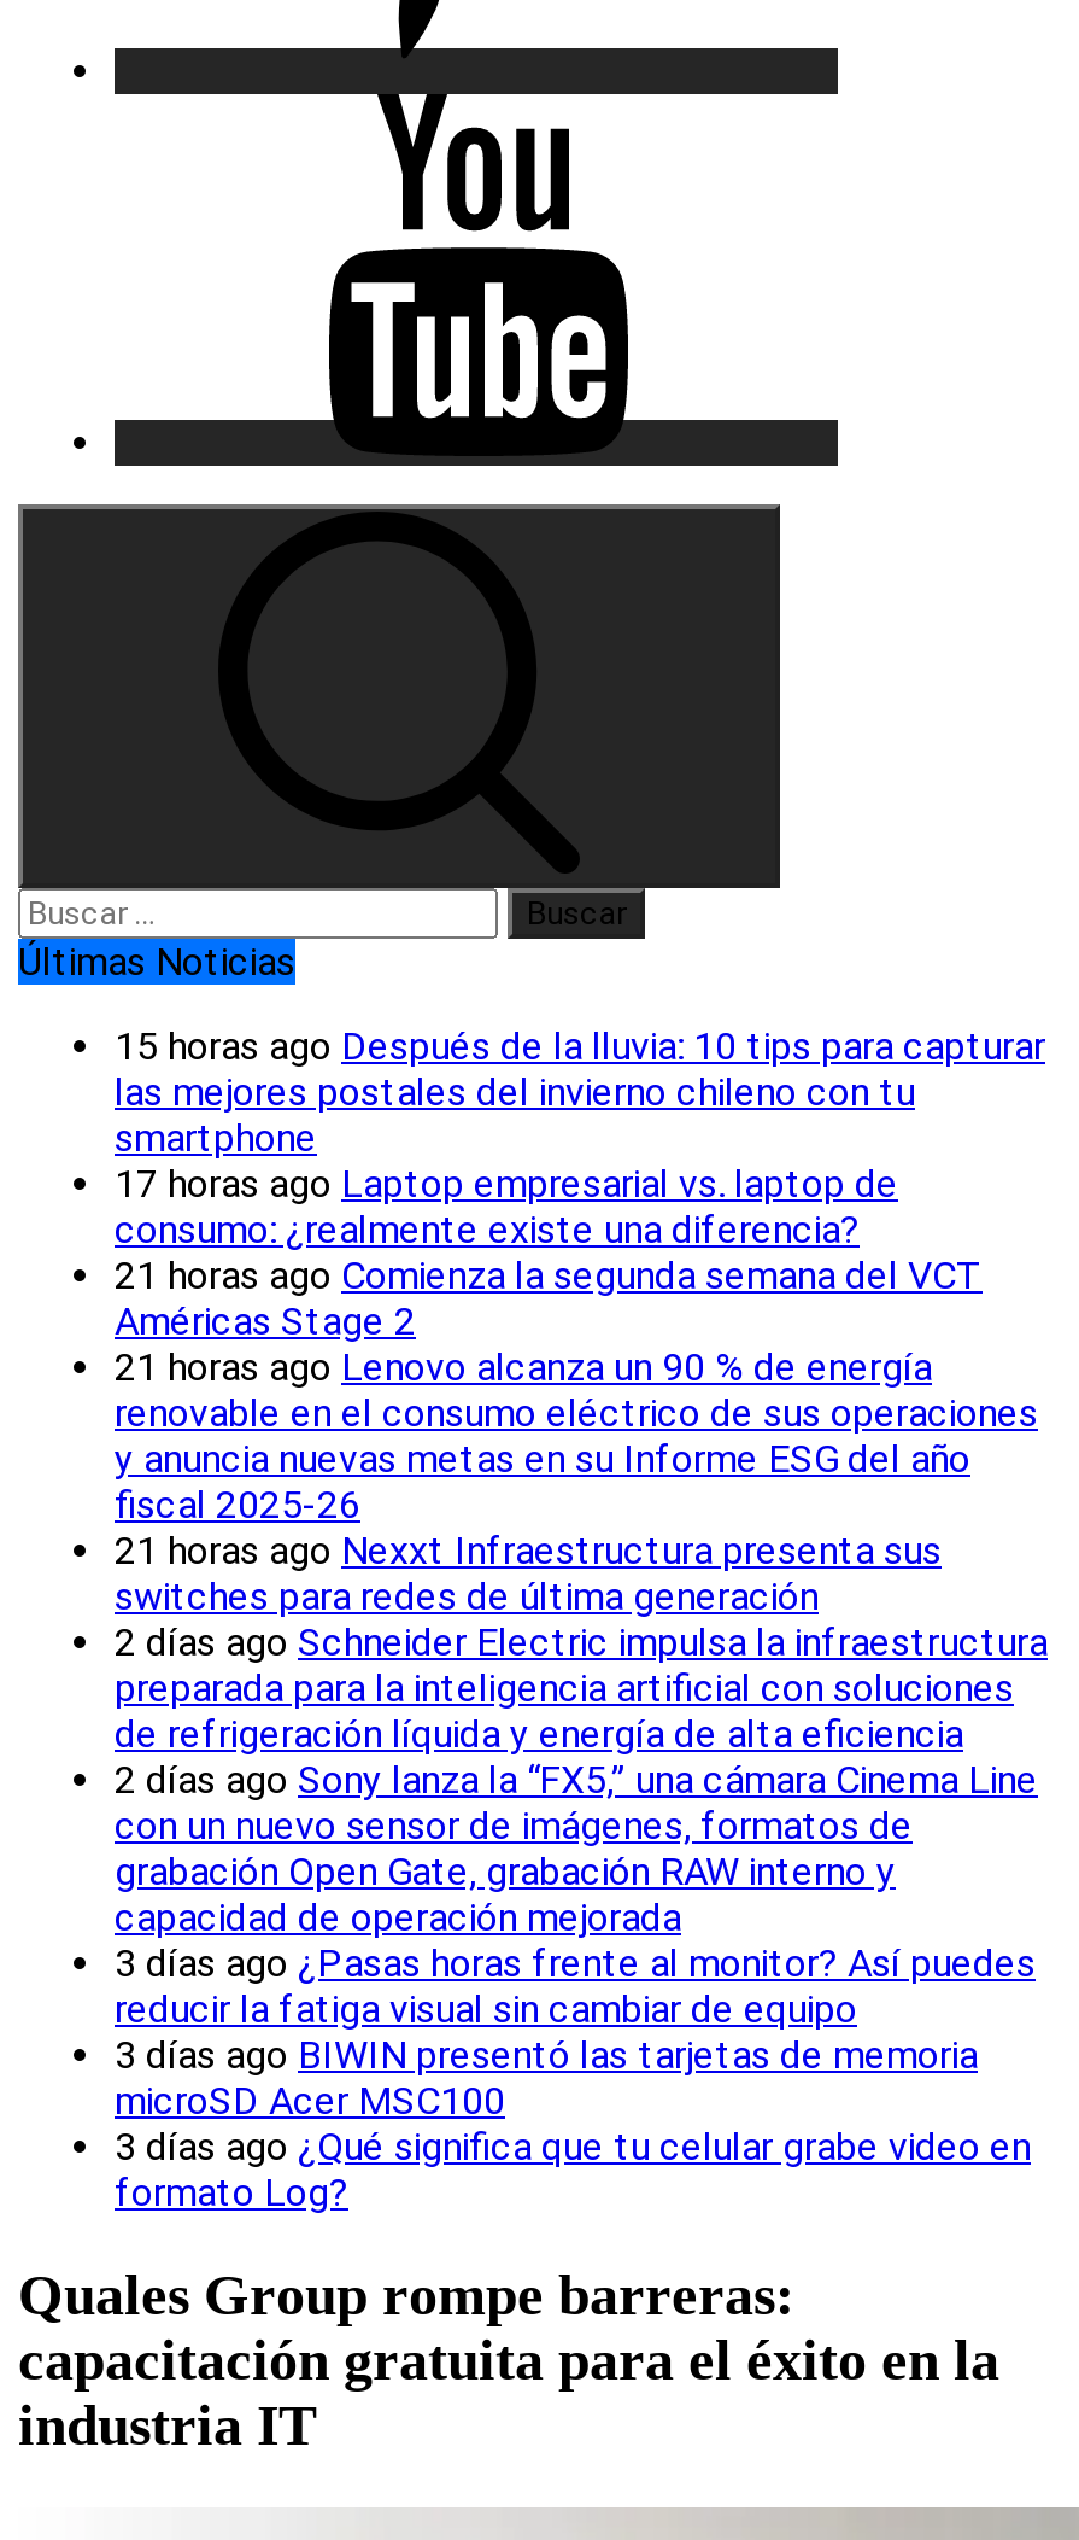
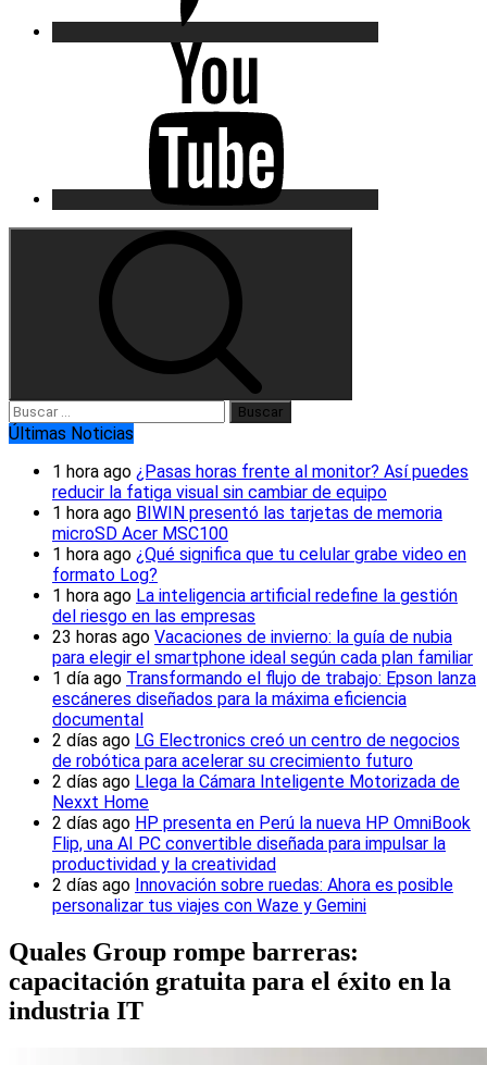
- 15 horas ago Después de la lluvia: 10 tips para capturar
- las mejores postales del invierno chileno con tu
- smartphone
- 17 horas ago Laptop empresarial vs. laptop de
- consumo: ¿realmente existe una diferencia?
- 21 horas ago Comienza la segunda semana del VCT
- Américas Stage 2
- 21 horas ago Lenovo alcanza un 90 % de energía
- renovable en el consumo eléctrico de sus operaciones
- y anuncia nuevas metas en su Informe ESG del año
- fiscal 2025-26
- 21 horas ago Nexxt Infraestructura presenta sus
- switches para redes de última generación
- 2 días ago Schneider Electric impulsa la infraestructura
- preparada para la inteligencia artificial con soluciones
- de refrigeración líquida y energía de alta eficiencia
- 2 días ago Sony lanza la “FX5,” una cámara Cinema Line
- con un nuevo sensor de imágenes, formatos de
- grabación Open Gate, grabación RAW interno y
- capacidad de operación mejorada
- 3 días ago ¿Pasas horas frente al monitor? Así puedes
+ 1 hora ago ¿Pasas horas frente al monitor? Así puedes

moved up: reducir la fatiga visual sin cambiar de equipo

- 3 días ago BIWIN presentó las tarjetas de memoria
+ 1 hora ago BIWIN presentó las tarjetas de memoria

moved up: microSD Acer MSC100

- 3 días ago ¿Qué significa que tu celular grabe video en
+ 1 hora ago ¿Qué significa que tu celular grabe video en

moved up: formato Log?

+ 1 hora ago La inteligencia artificial redefine la gestión
+ del riesgo en las empresas
+ 23 horas ago Vacaciones de invierno: la guía de nubia
+ para elegir el smartphone ideal según cada plan familiar
+ 1 día ago Transformando el flujo de trabajo: Epson lanza
+ escáneres diseñados para la máxima eficiencia
+ documental
+ 2 días ago LG Electronics creó un centro de negocios
+ de robótica para acelerar su crecimiento futuro
+ 2 días ago Llega la Cámara Inteligente Motorizada de
+ Nexxt Home
+ 2 días ago HP presenta en Perú la nueva HP OmniBook
+ Flip, una AI PC convertible diseñada para impulsar la
+ productividad y la creatividad
+ 2 días ago Innovación sobre ruedas: Ahora es posible
+ personalizar tus viajes con Waze y Gemini
